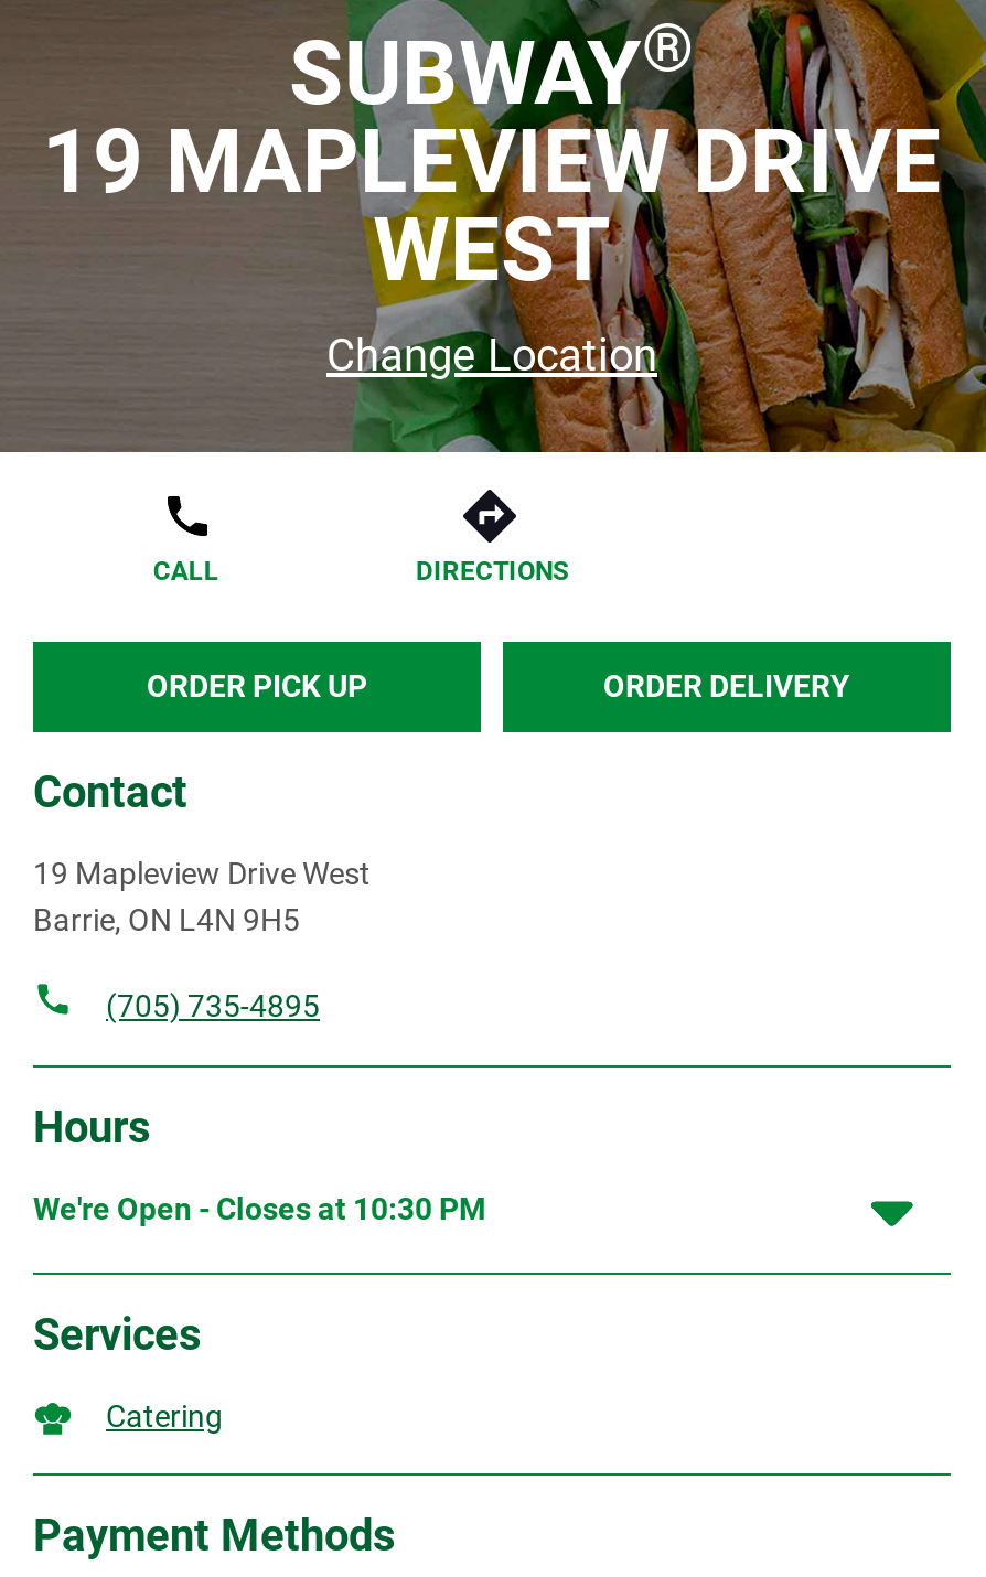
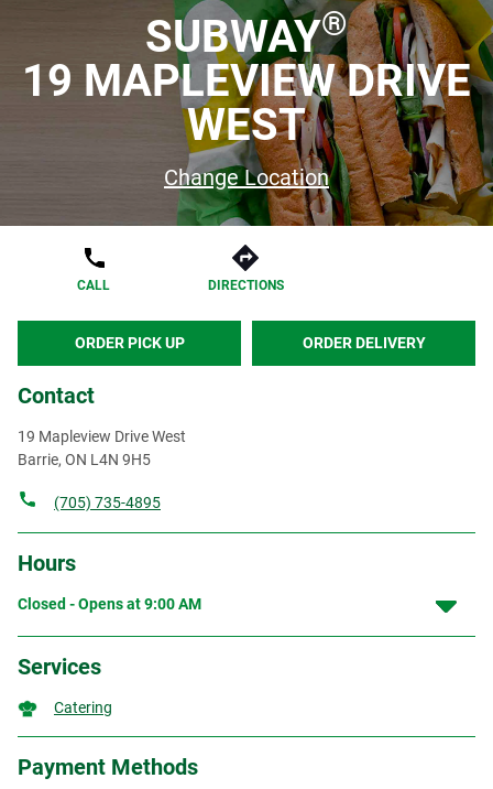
- We're Open - Closes at 10:30 PM
+ Closed - Opens at 9:00 AM
